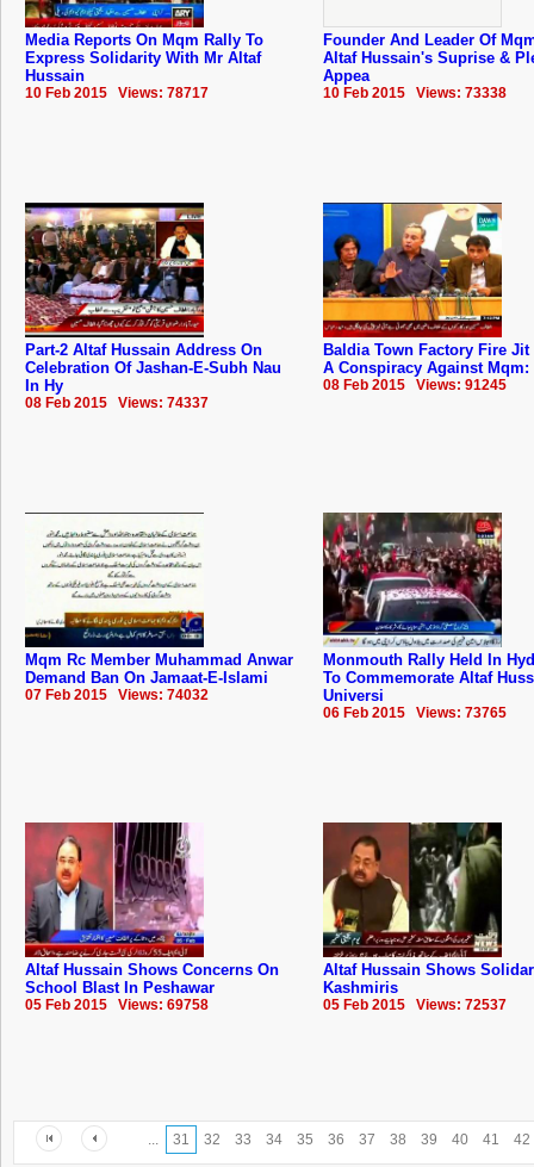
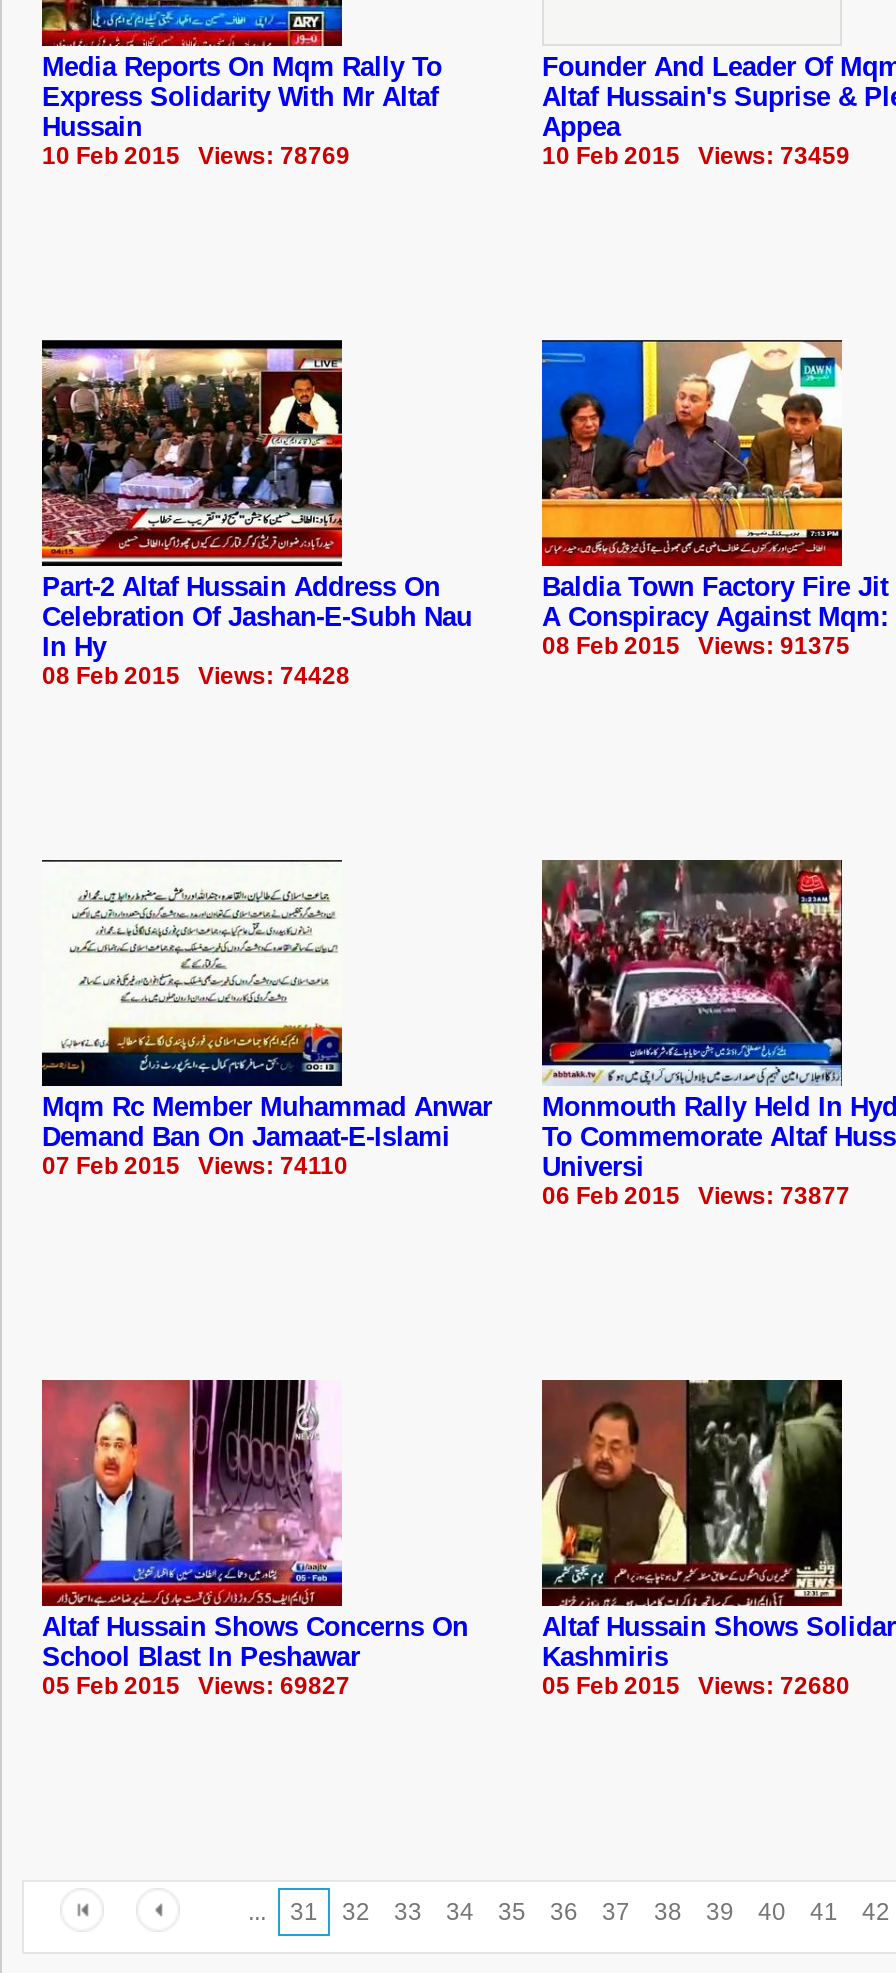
- 10 Feb 2015 Views: 78717
+ 10 Feb 2015 Views: 78769

- 10 Feb 2015 Views: 73338
+ 10 Feb 2015 Views: 73459

- 08 Feb 2015 Views: 91245
+ 08 Feb 2015 Views: 91375

- 08 Feb 2015 Views: 74337
+ 08 Feb 2015 Views: 74428

- 07 Feb 2015 Views: 74032
+ 07 Feb 2015 Views: 74110

- 06 Feb 2015 Views: 73765
+ 06 Feb 2015 Views: 73877

- 05 Feb 2015 Views: 69758
+ 05 Feb 2015 Views: 69827

- 05 Feb 2015 Views: 72537
+ 05 Feb 2015 Views: 72680
